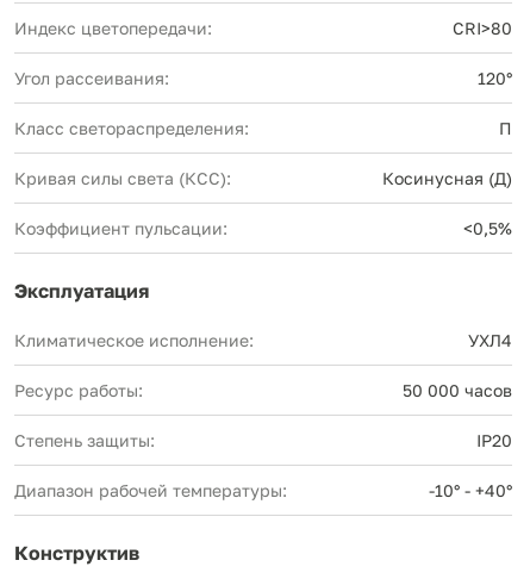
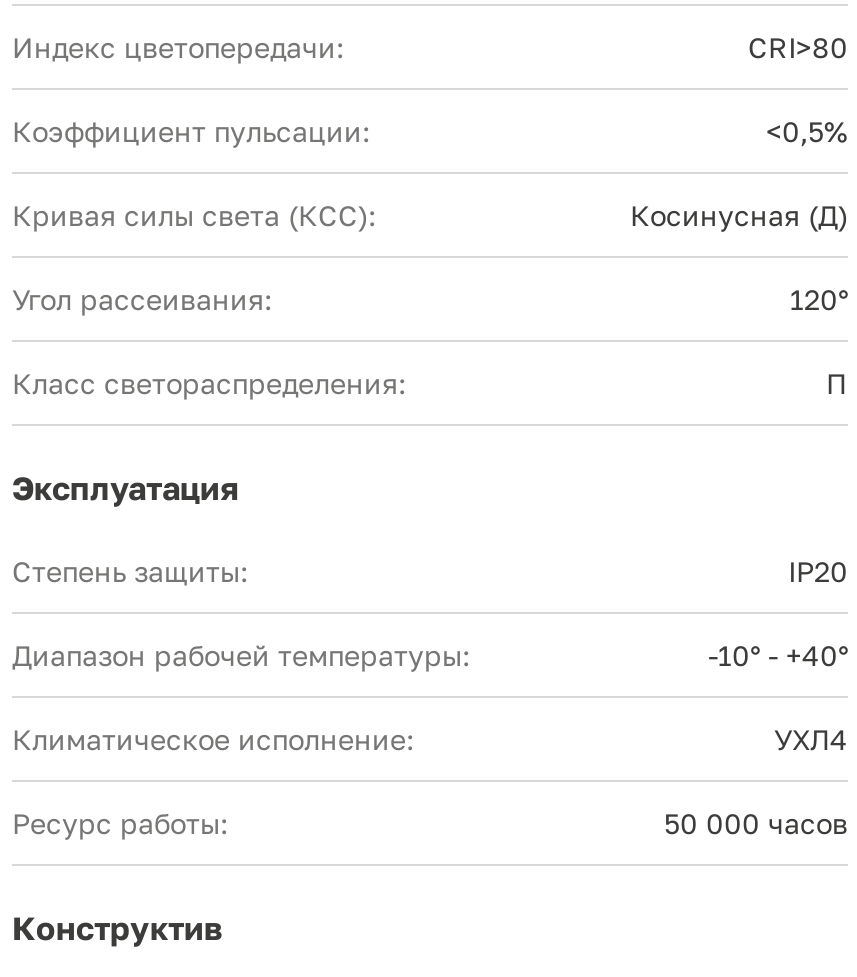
moved down: Угол рассеивания: | 120° | Класс светораспределения: | П

moved up: Кривая силы света (КСС): | Косинусная (Д) | Коэффициент пульсации: | <0,5%

moved down: Климатическое исполнение: | УХЛ4 | Ресурс работы: | 50 000 часов

moved up: Степень защиты: | IP20 | Диапазон рабочей температуры: | -10° - +40°
